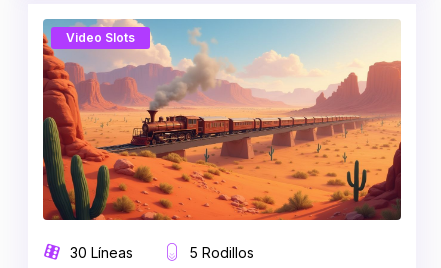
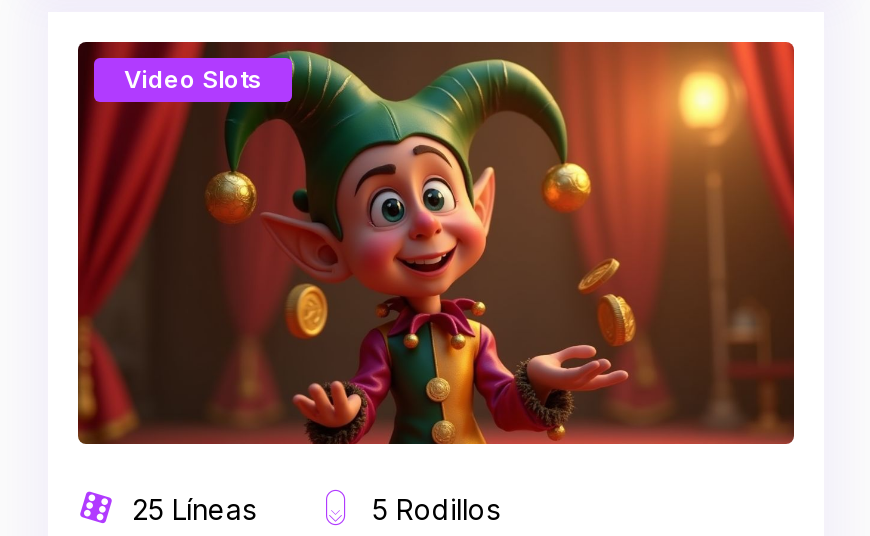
- [image]
- 30 Líneas
+ [image]
+ 25 Líneas
